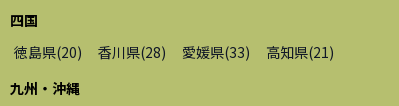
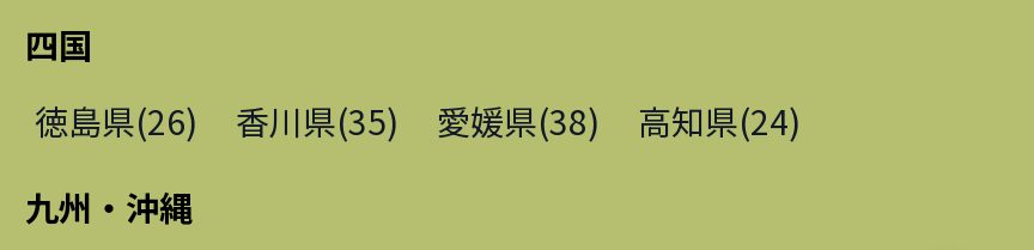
- 徳島県(20)
+ 徳島県(26)

- 香川県(28)
+ 香川県(35)

- 愛媛県(33)
+ 愛媛県(38)

- 高知県(21)
+ 高知県(24)
